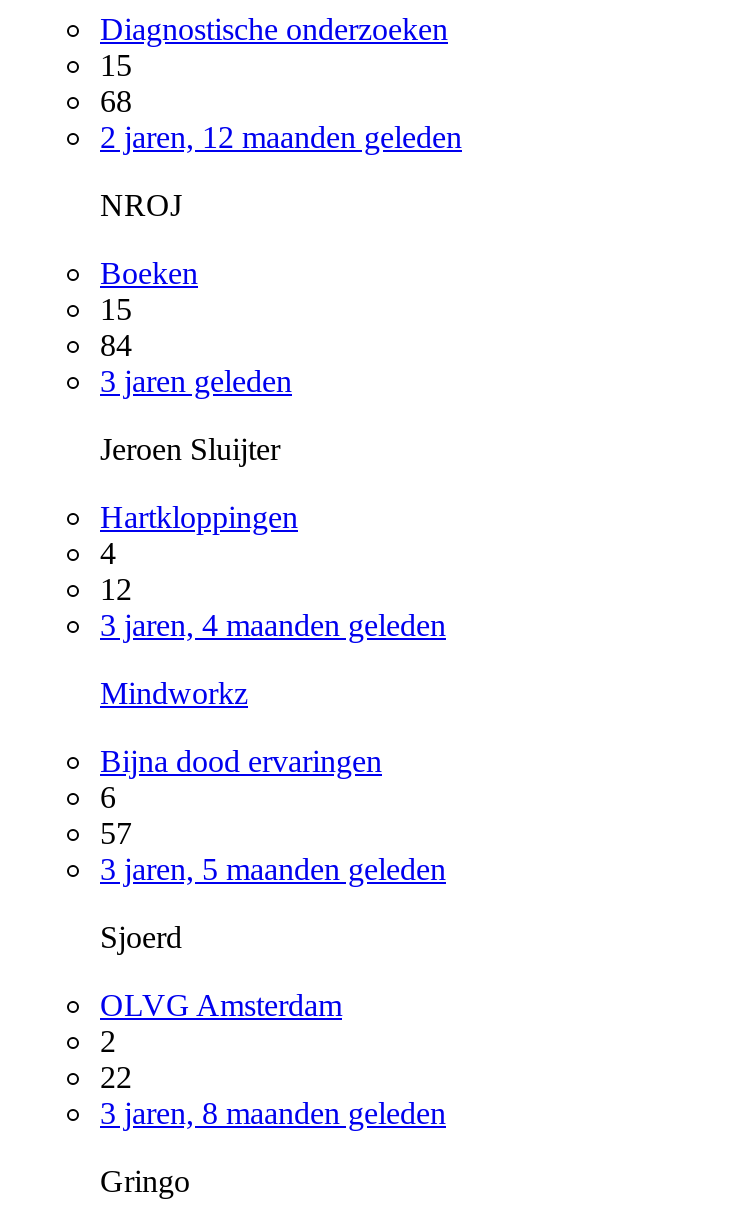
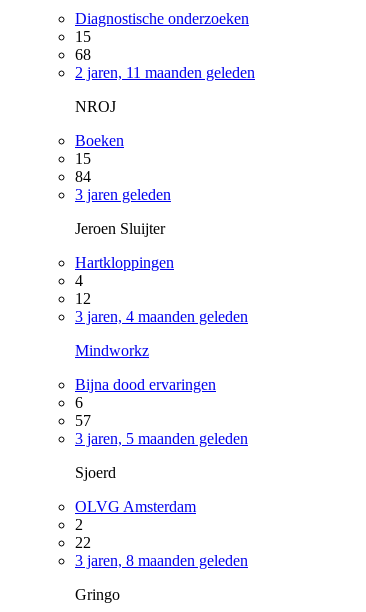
- 2 jaren, 12 maanden geleden
+ 2 jaren, 11 maanden geleden
